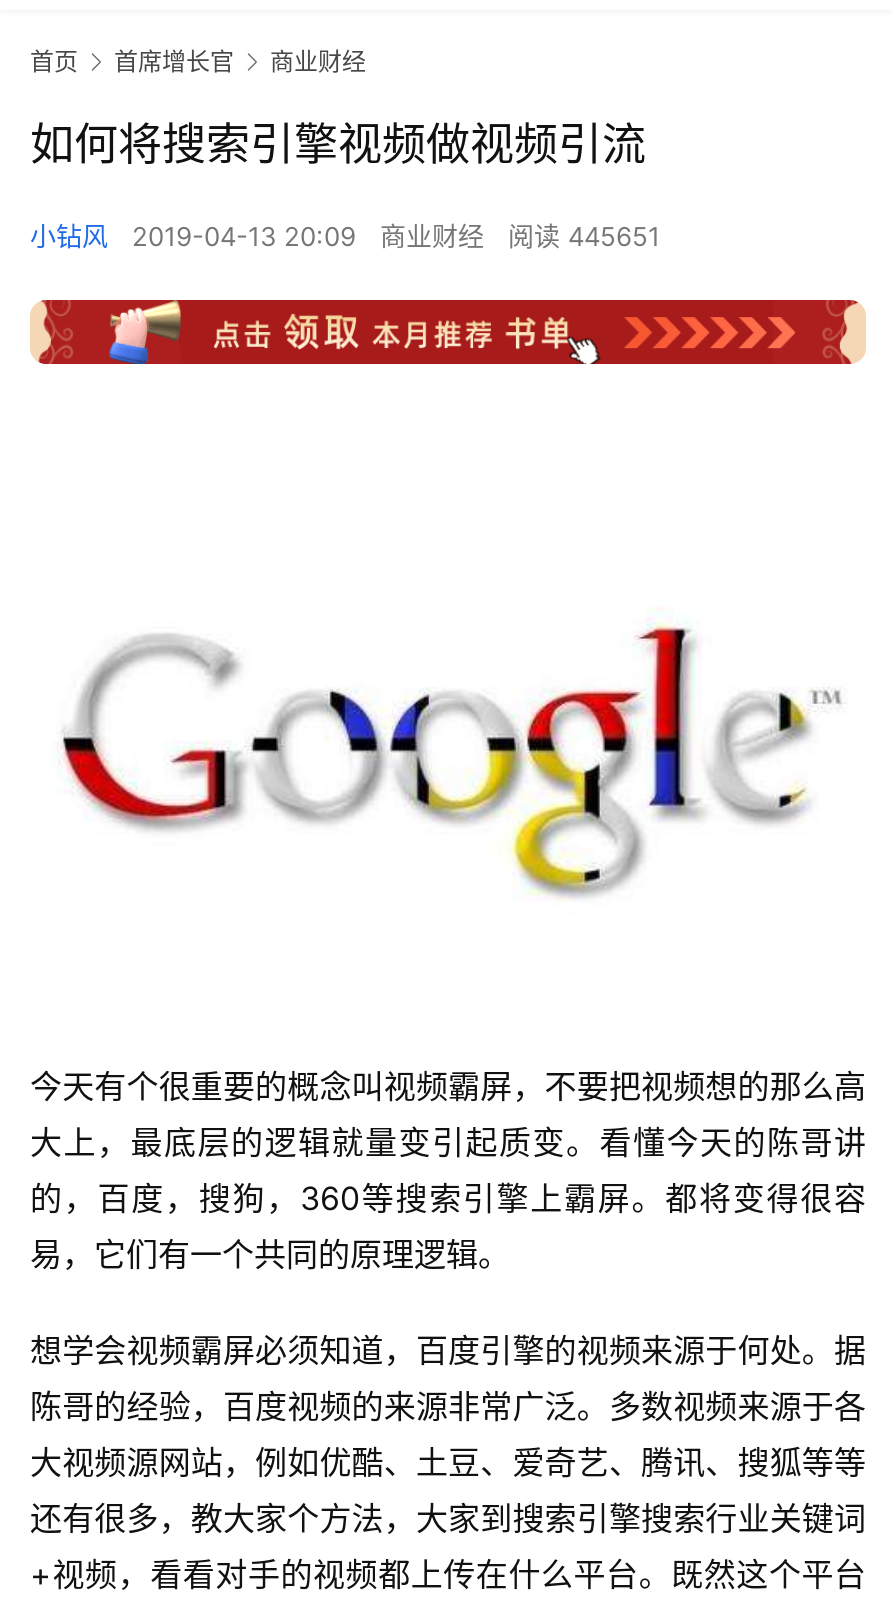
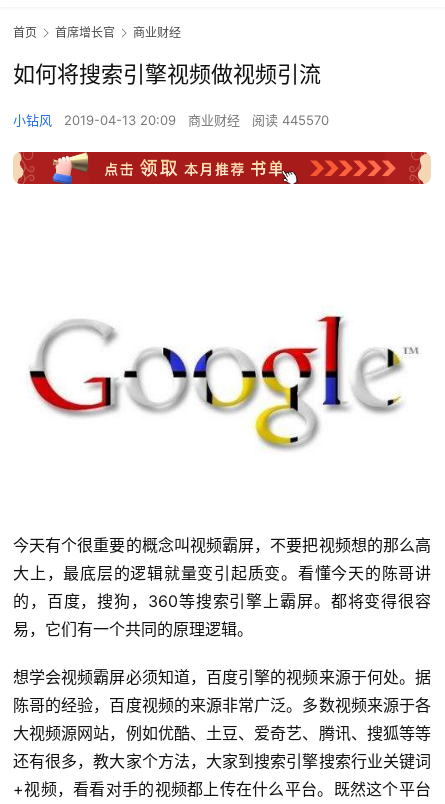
- 小钻风 2019-04-13 20:09 商业财经 阅读 445651
+ 小钻风 2019-04-13 20:09 商业财经 阅读 445570
